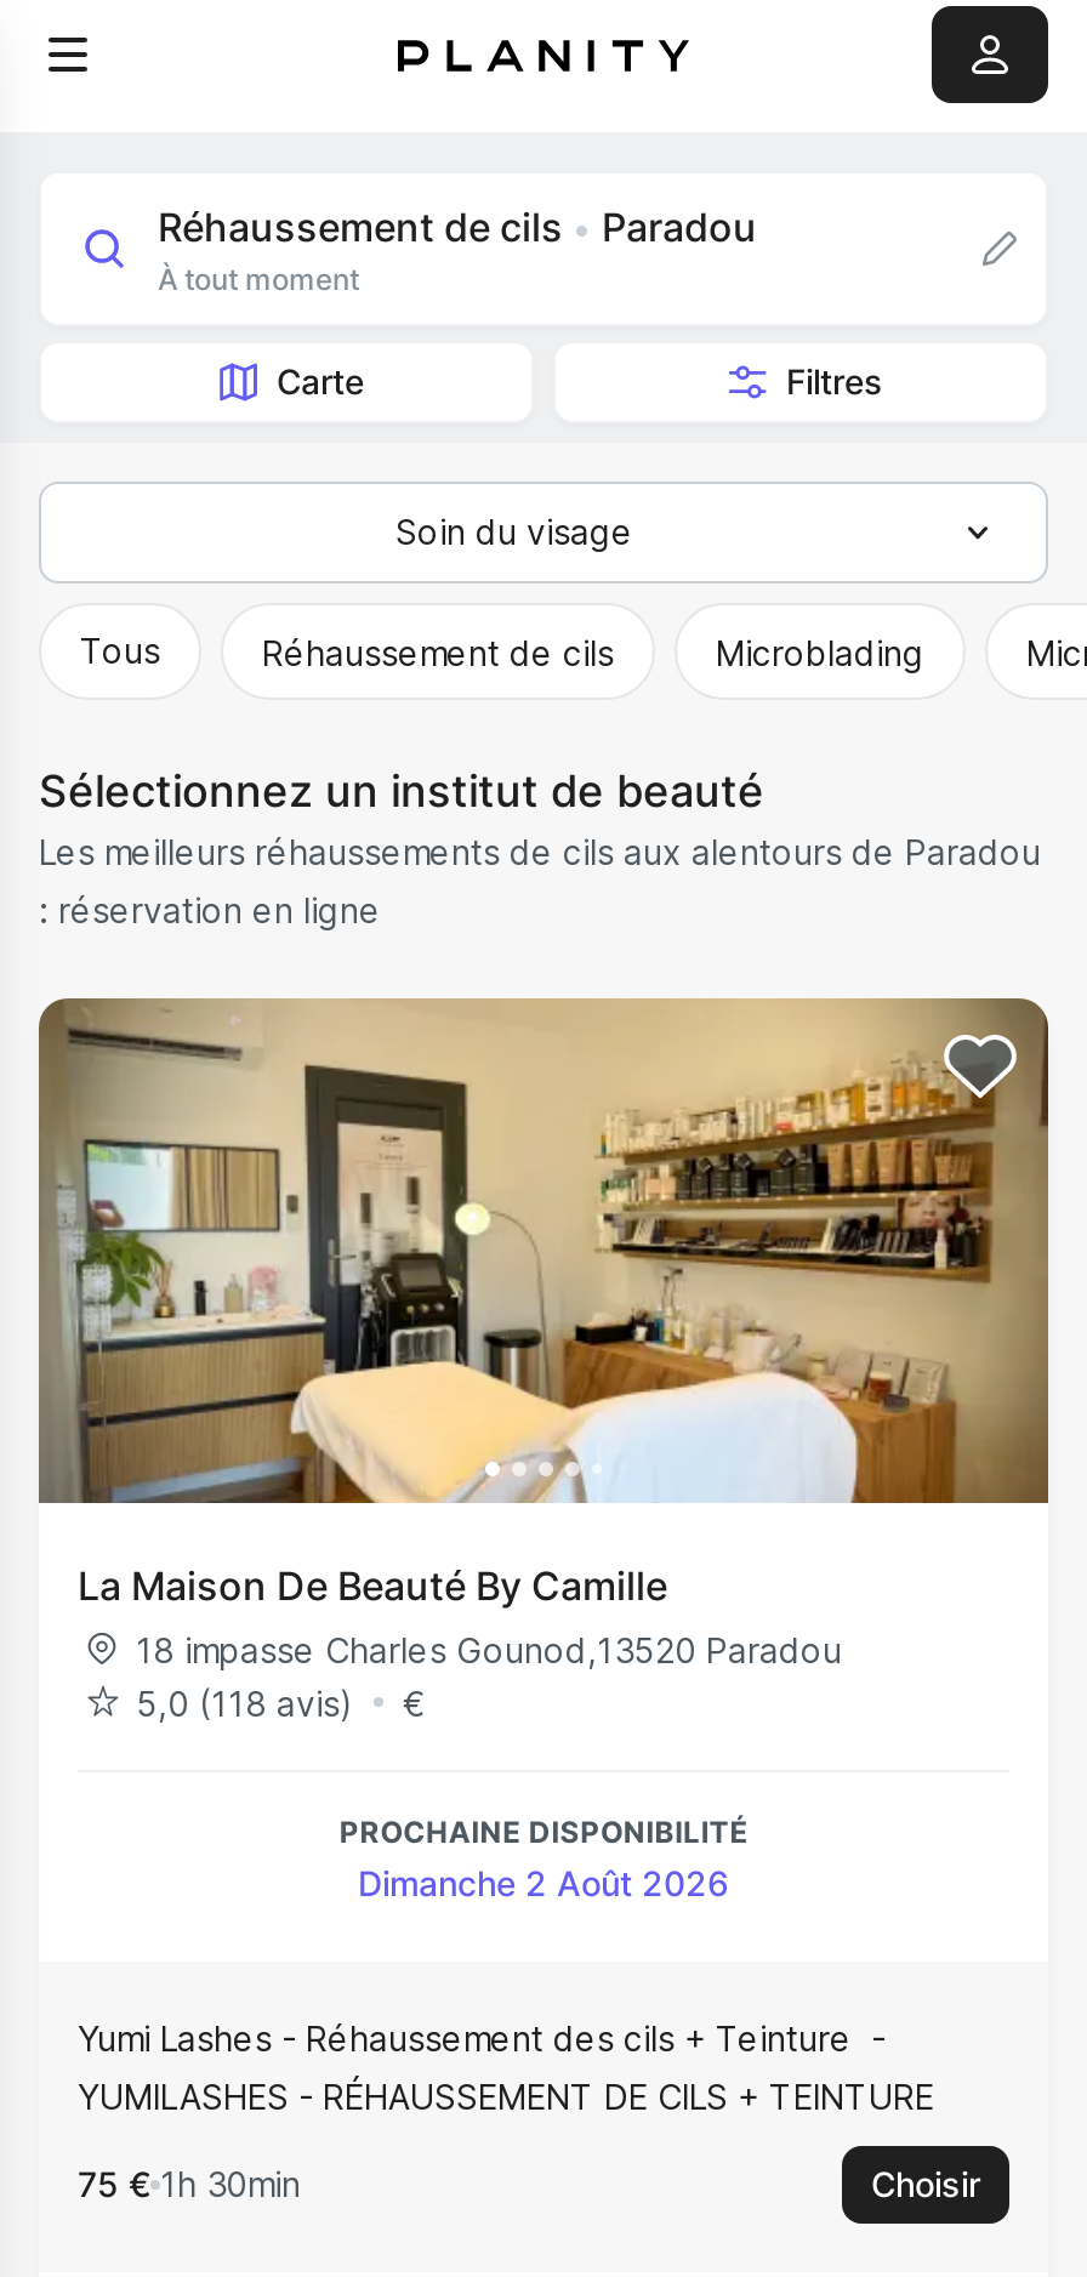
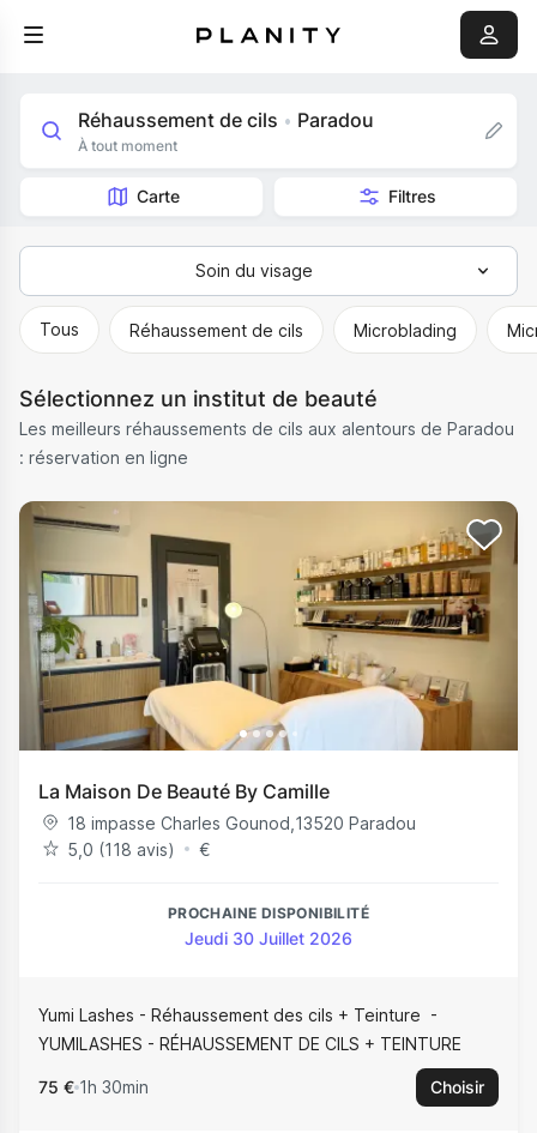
- Dimanche 2 Août 2026
+ Jeudi 30 Juillet 2026
